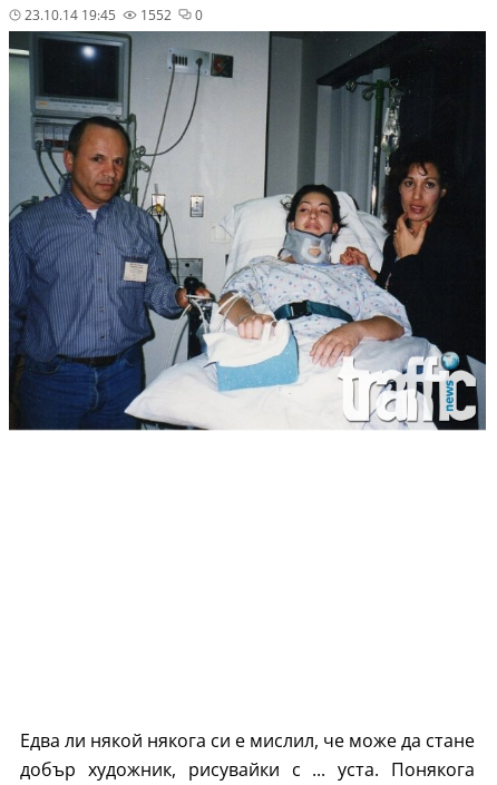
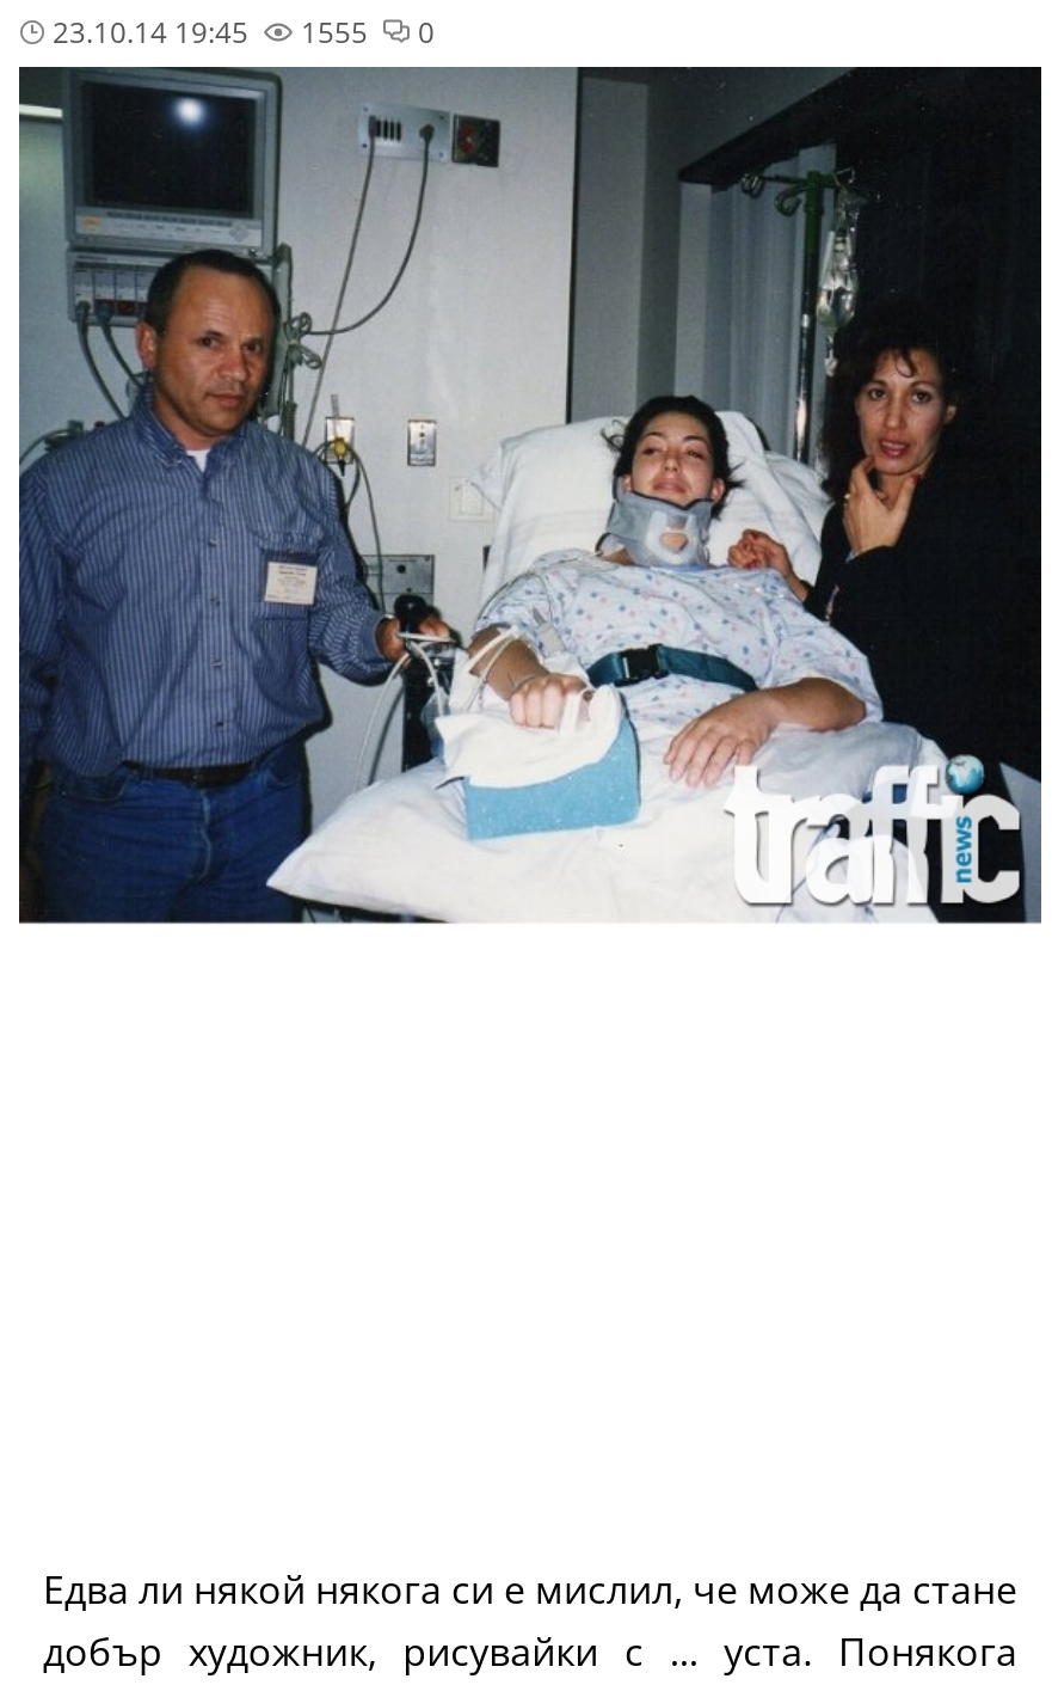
- 1552
+ 1555
